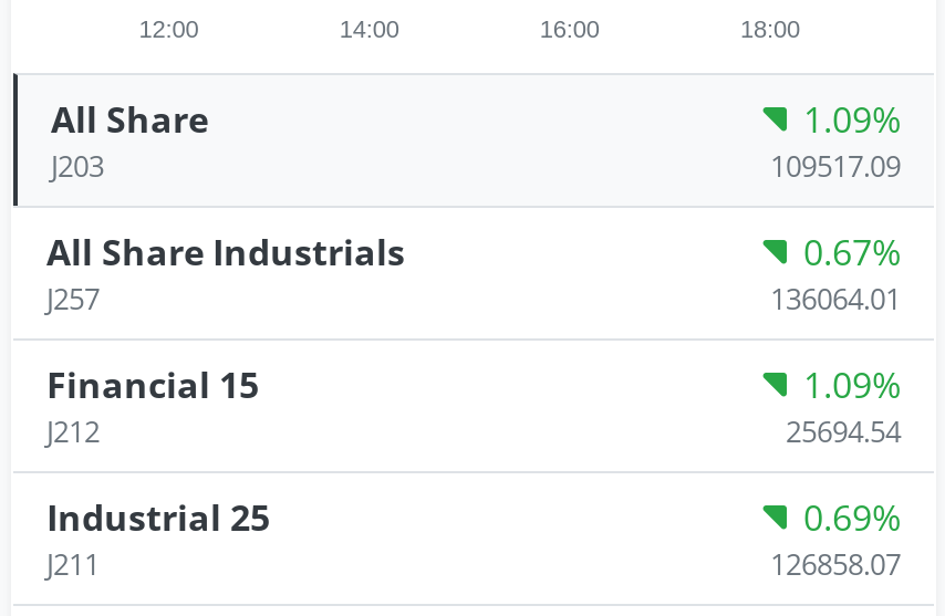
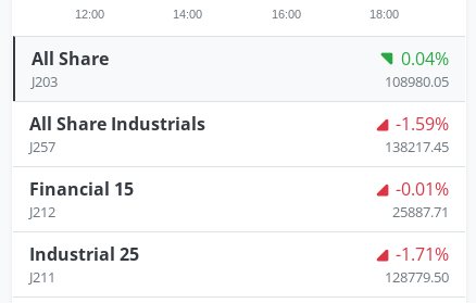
- 1.09%
+ 0.04%

- 109517.09
+ 108980.05

- 0.67%
+ -1.59%

- 136064.01
+ 138217.45

- 1.09%
+ -0.01%

- 25694.54
+ 25887.71

- 0.69%
+ -1.71%

- 126858.07
+ 128779.50
